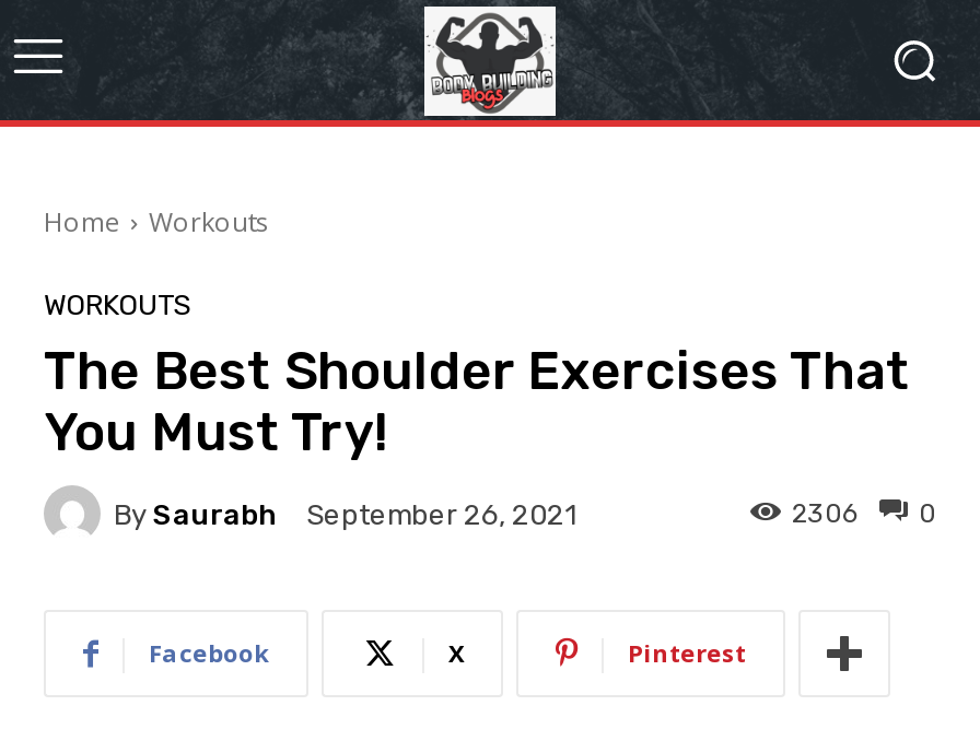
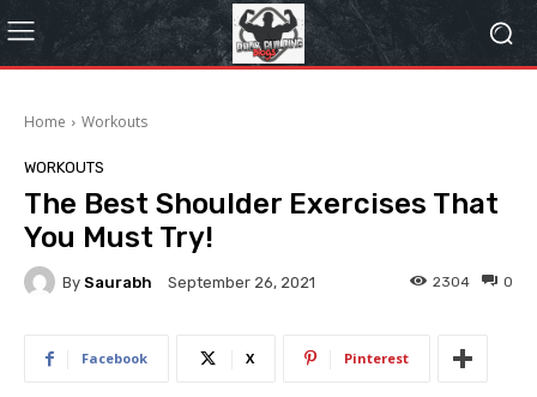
- 2306 0
+ 2304 0
